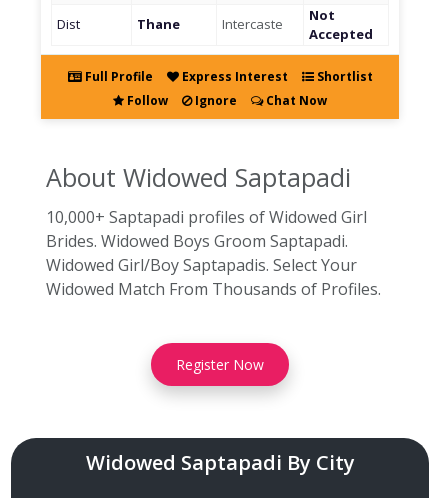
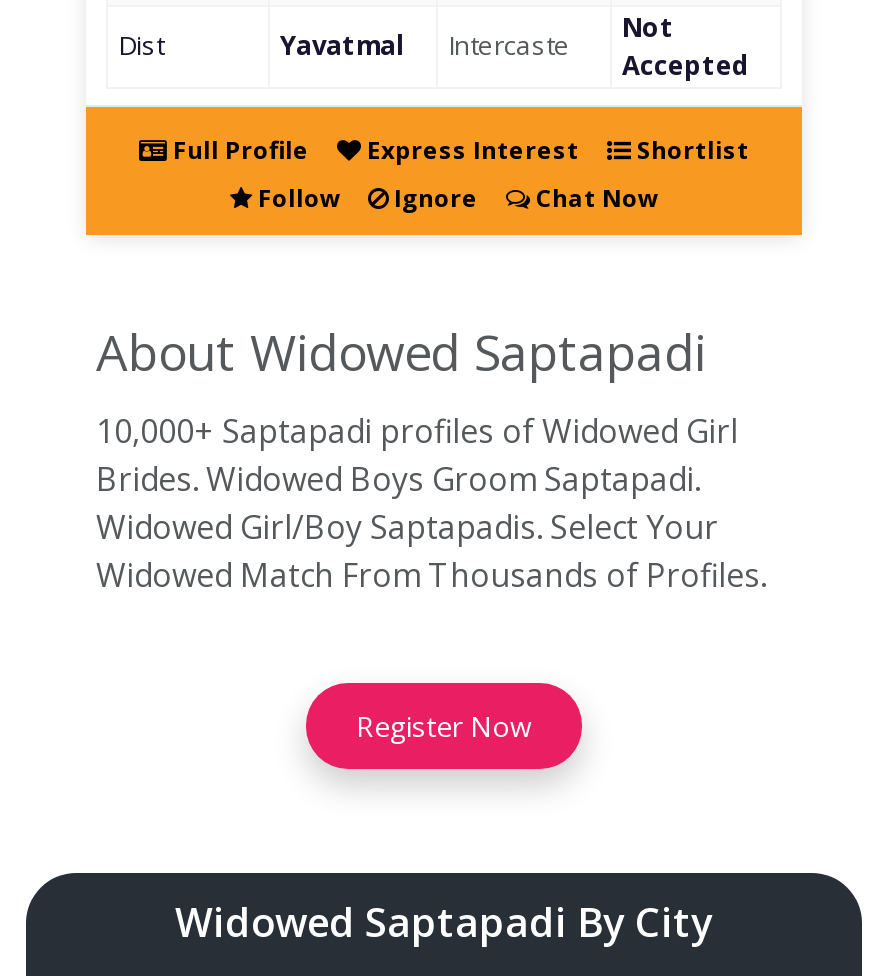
- Thane
+ Yavatmal
